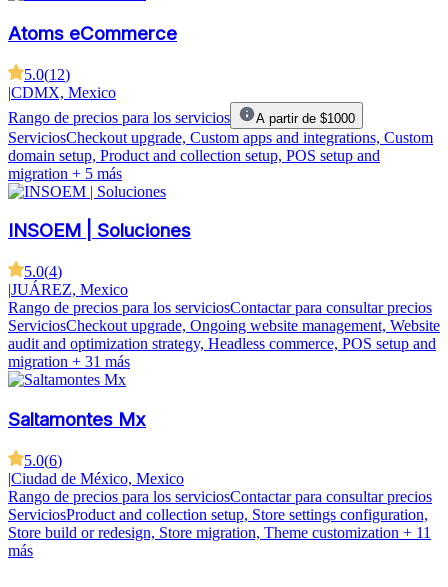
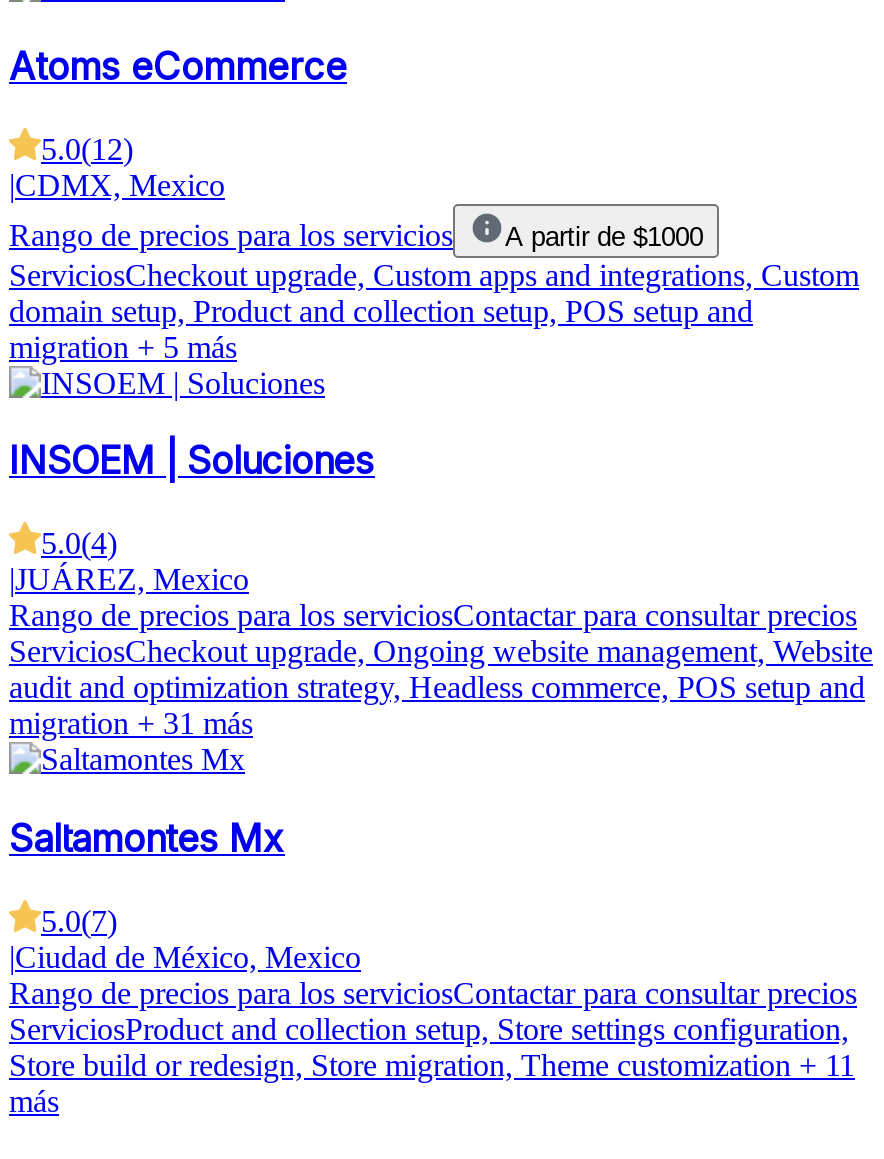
- 5.0(6)
+ 5.0(7)
